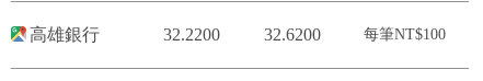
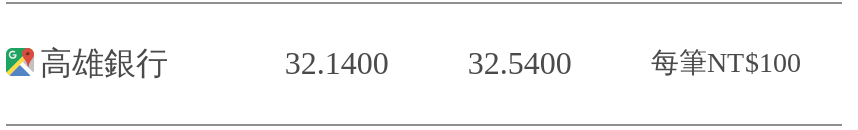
- 32.2200
+ 32.1400

- 32.6200
+ 32.5400
